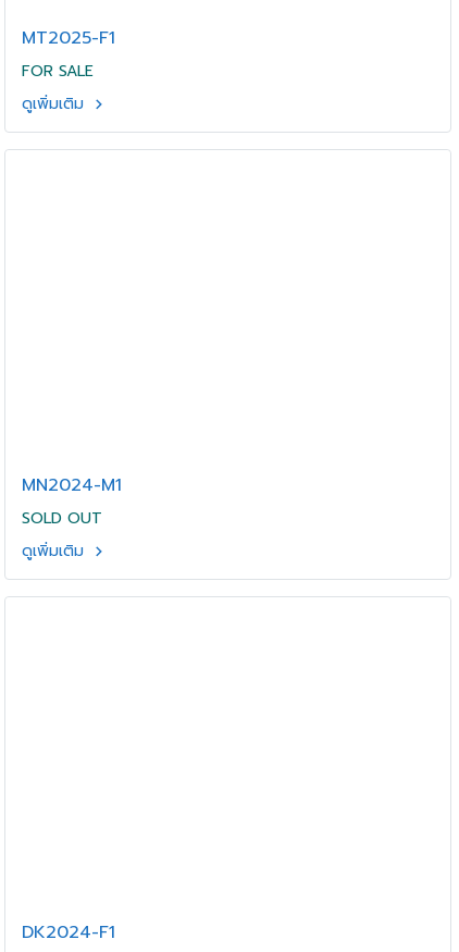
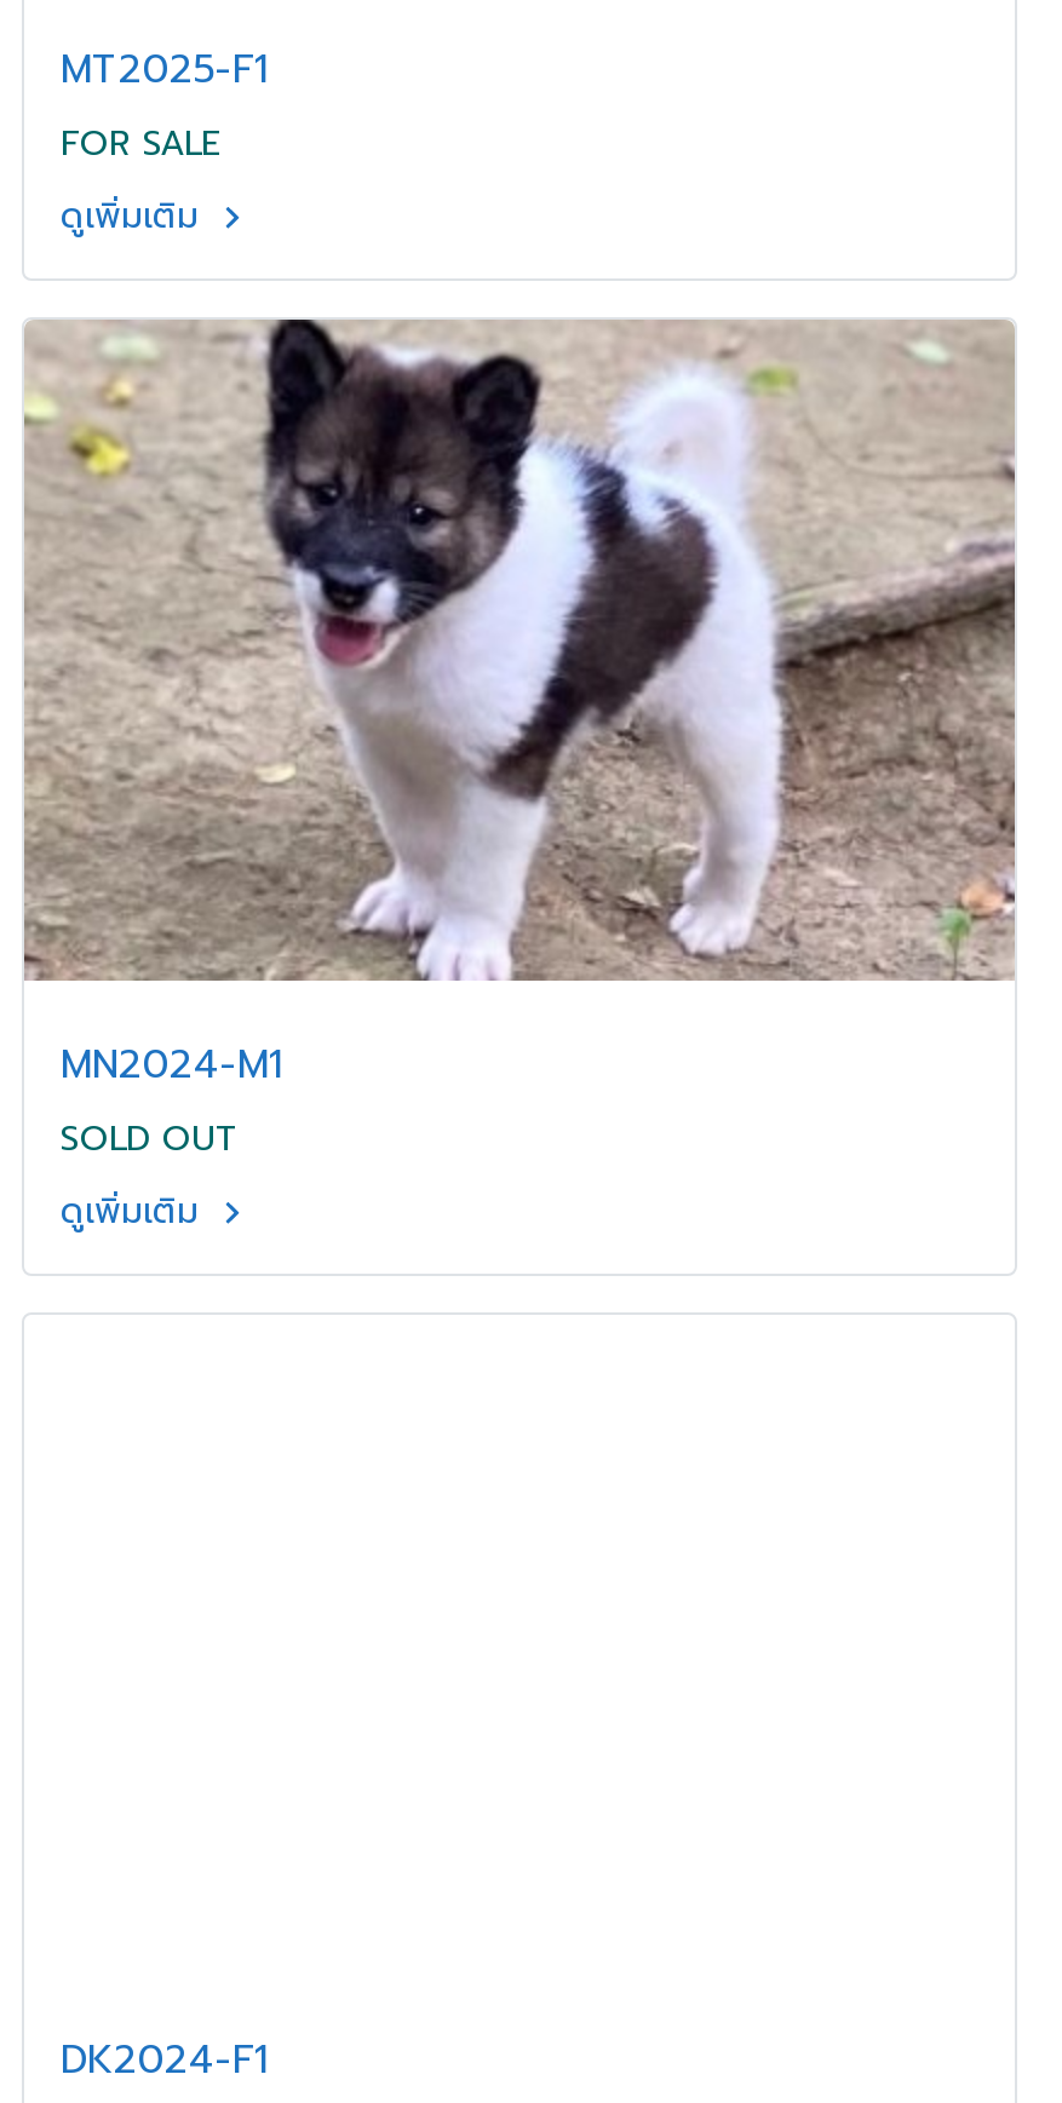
+ [image]
